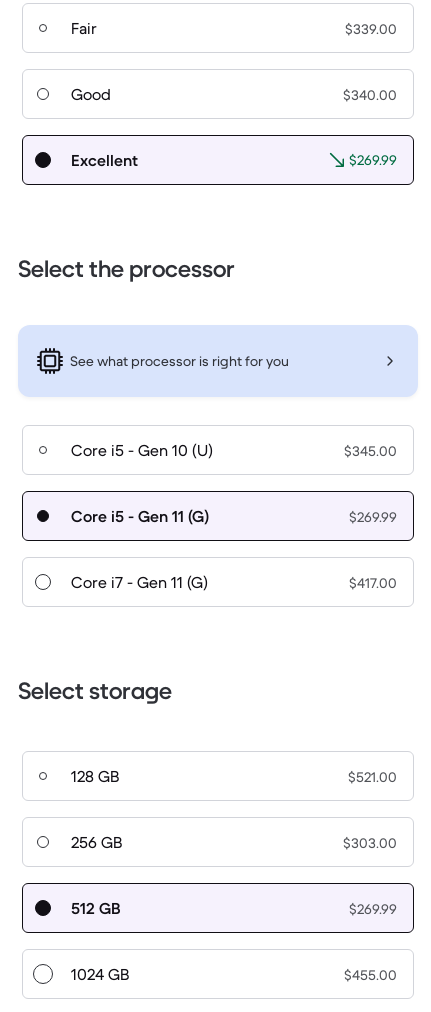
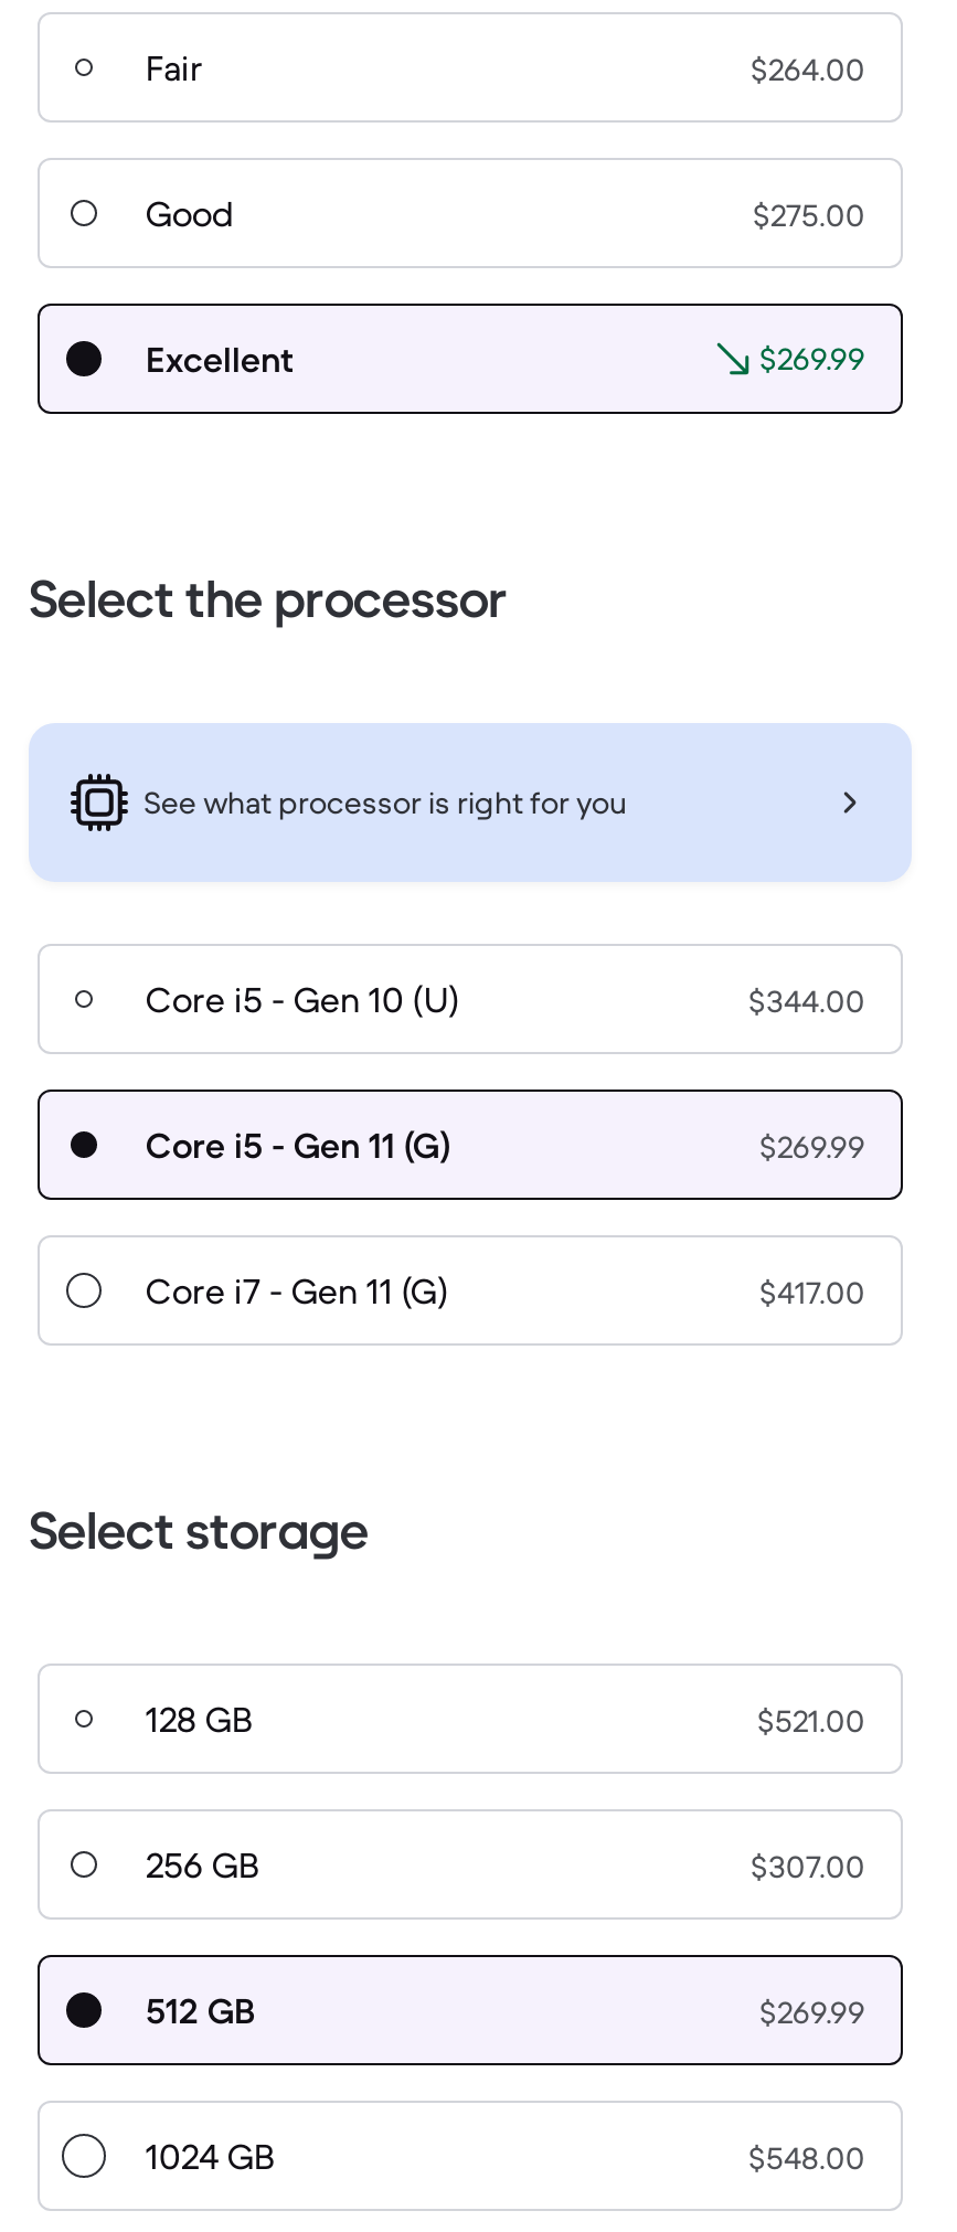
- $339.00
+ $264.00

- $340.00
+ $275.00

- $345.00
+ $344.00

- $303.00
+ $307.00

- $455.00
+ $548.00
